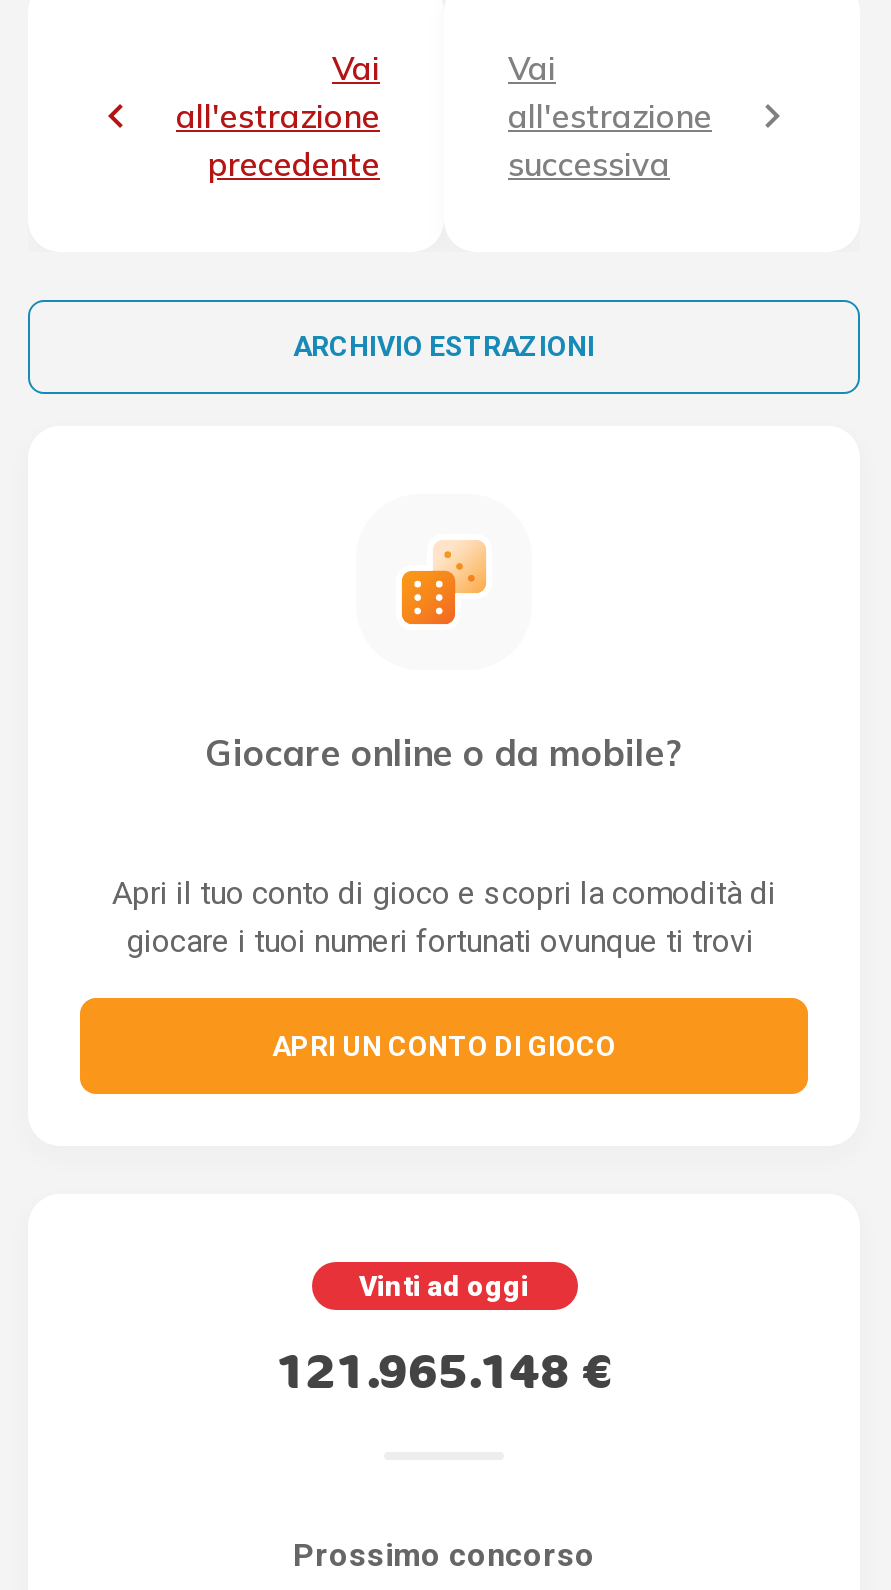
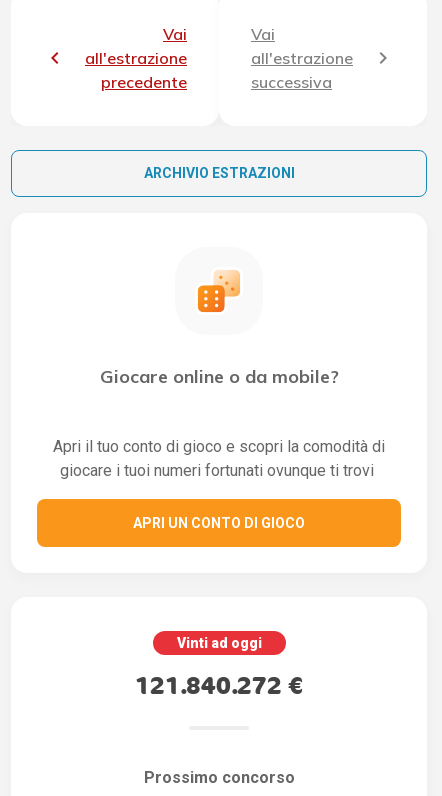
- 121.965.148 €
+ 121.840.272 €
